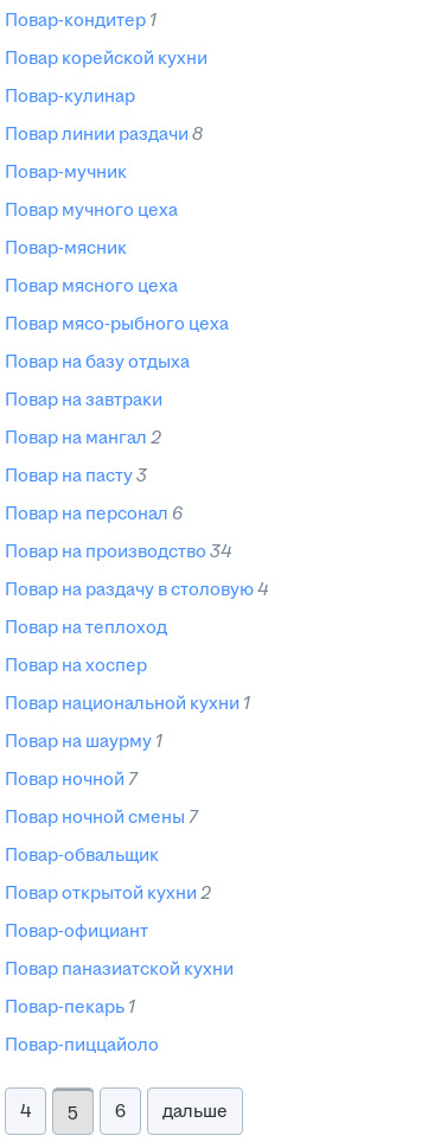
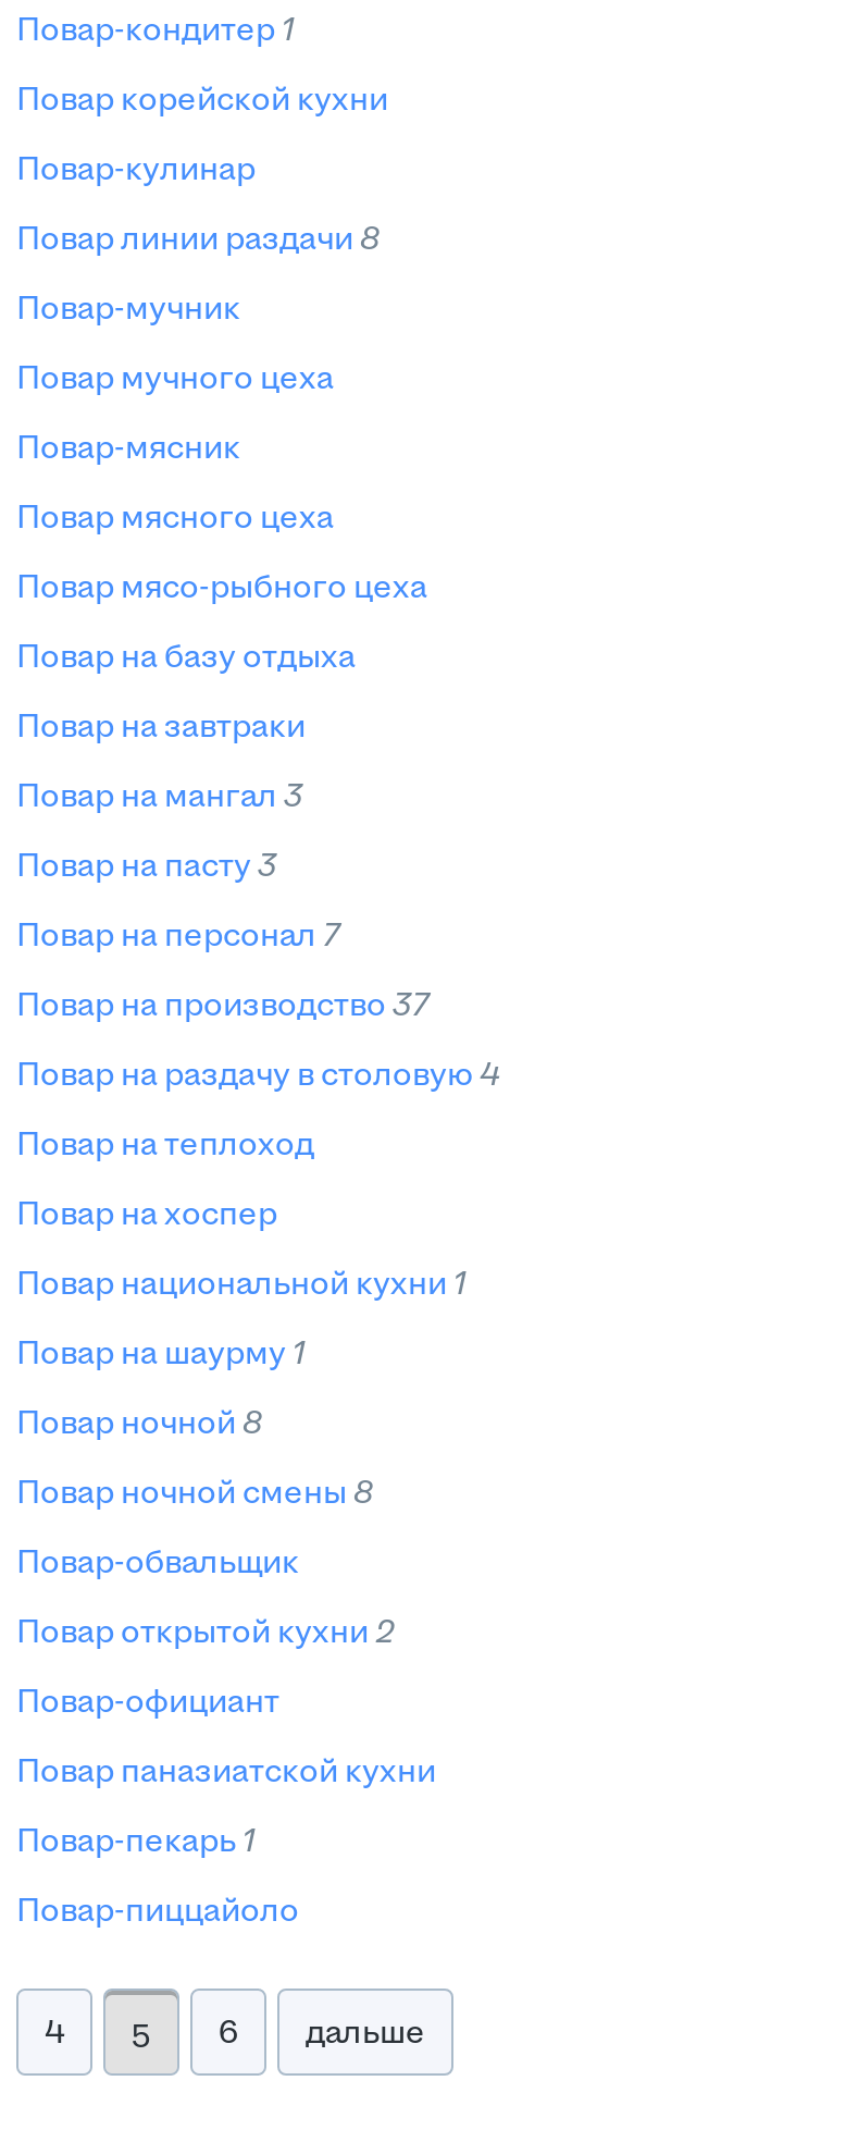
- повар на мангал 2
+ повар на мангал 3

- повар на персонал 6
+ повар на персонал 7

- повар на производство 34
+ повар на производство 37

- повар ночной 7
+ повар ночной 8

- повар ночной смены 7
+ повар ночной смены 8
